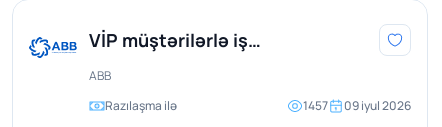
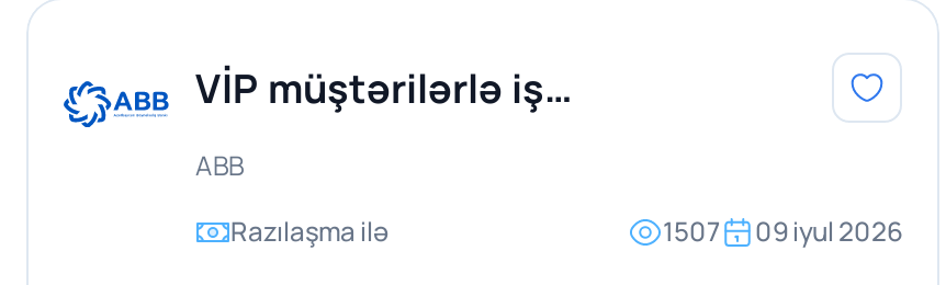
- 1457 09 iyul 2026
+ 1507 09 iyul 2026
